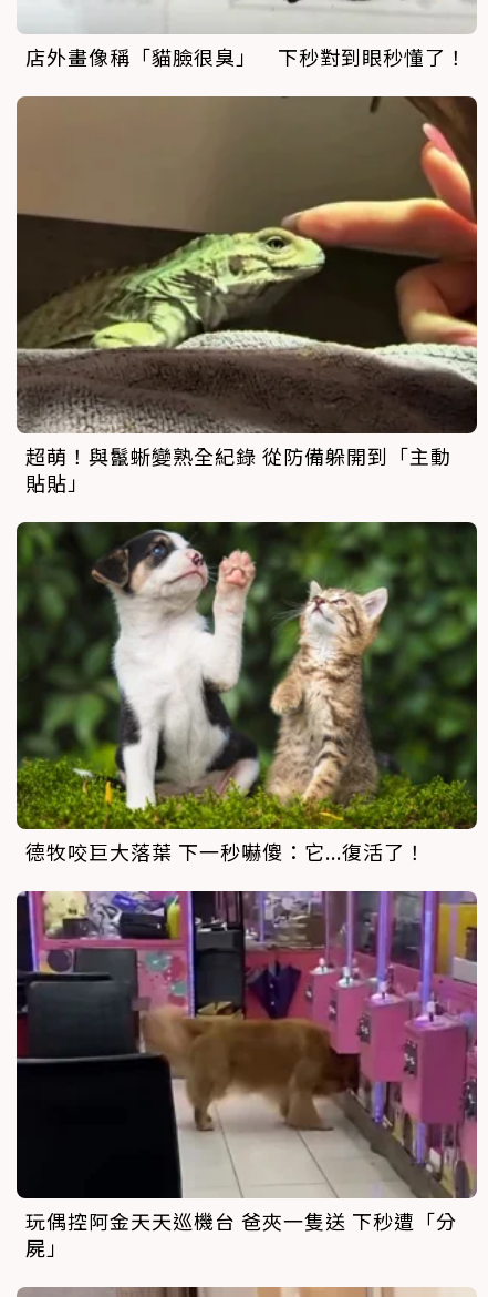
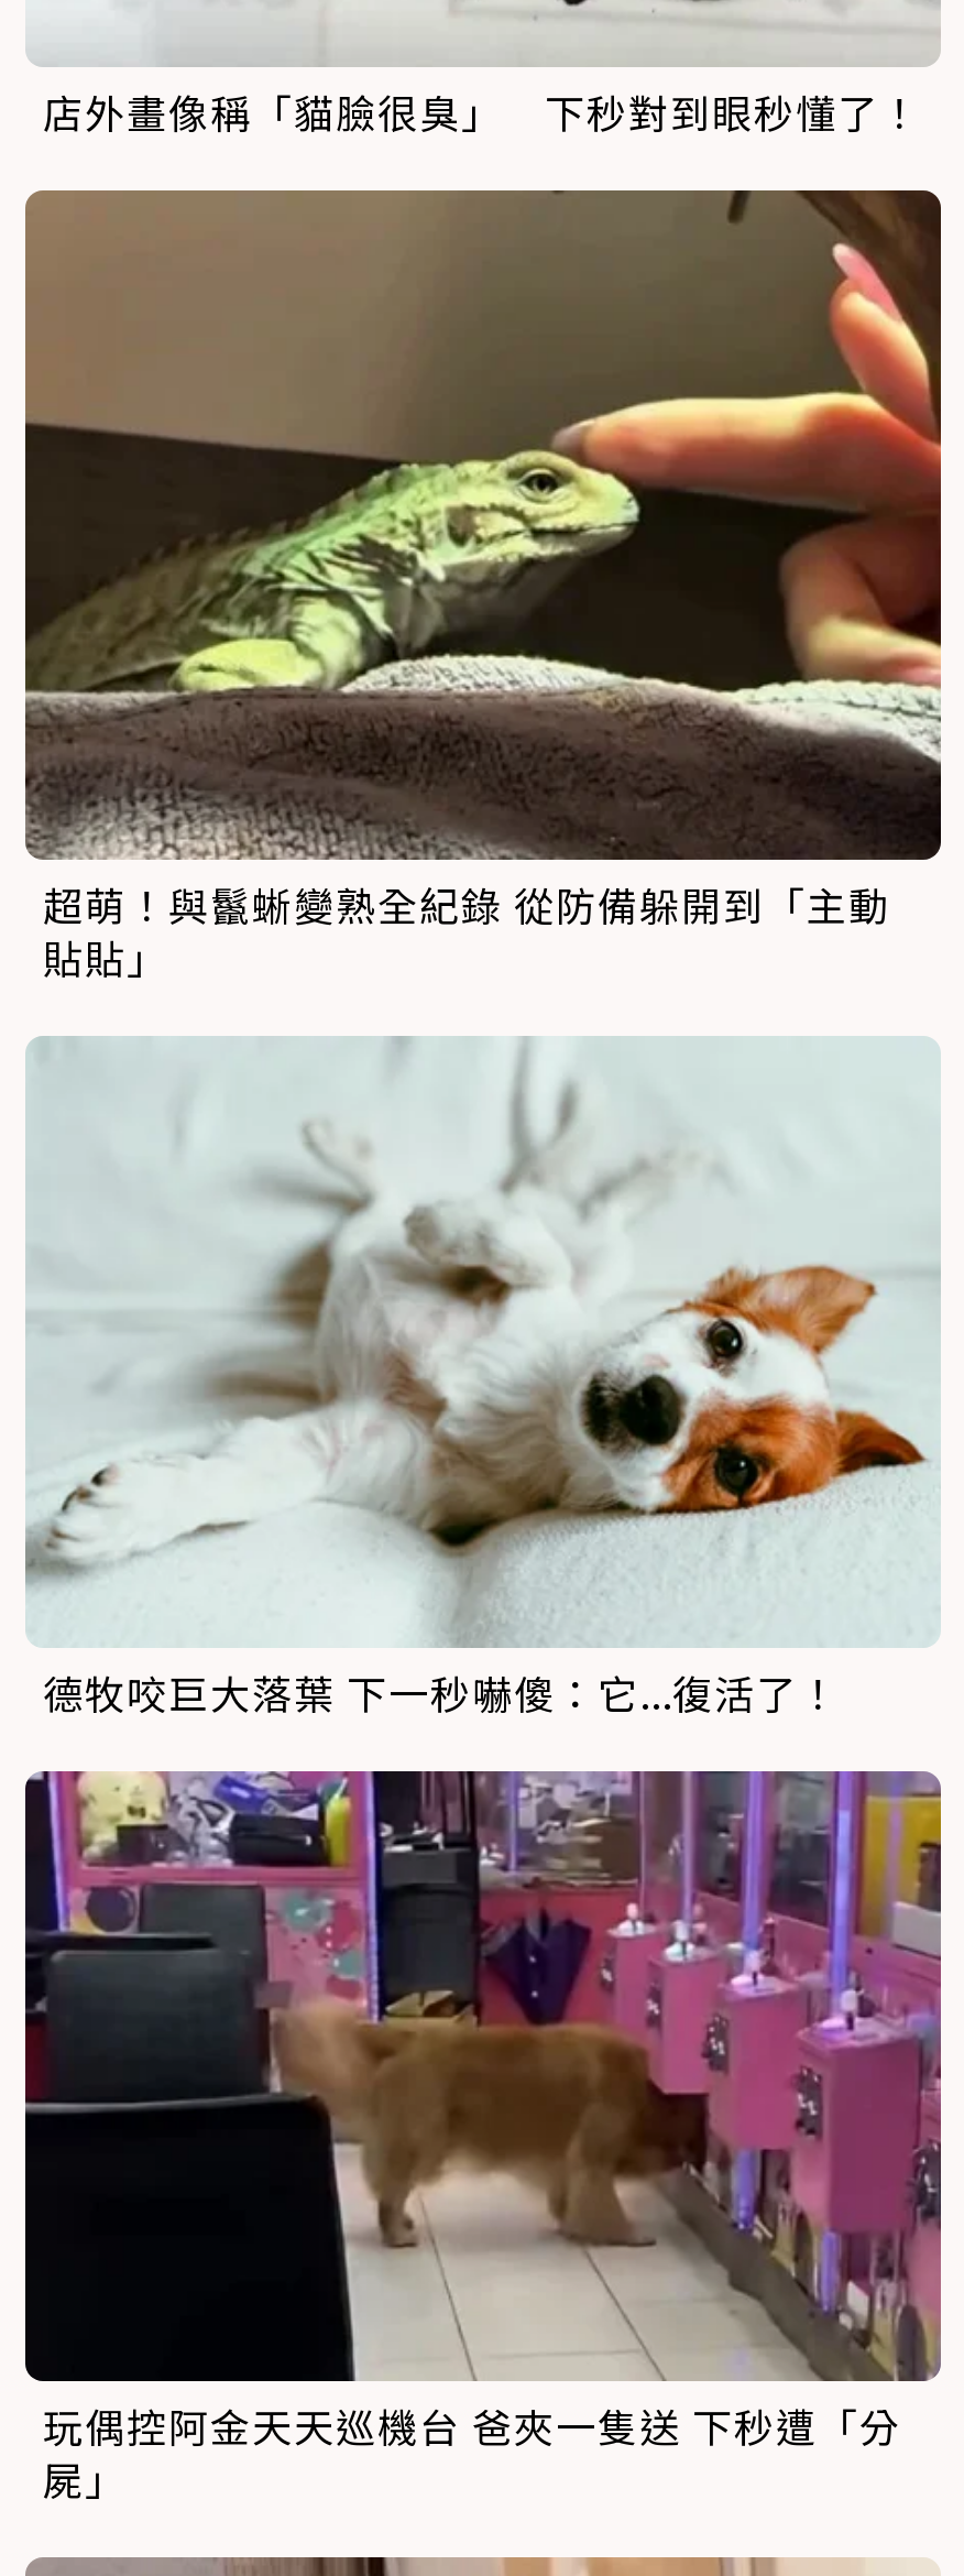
- [image]
+ [image]
